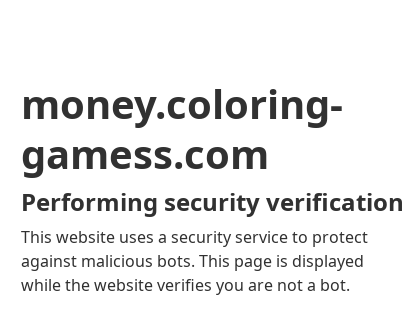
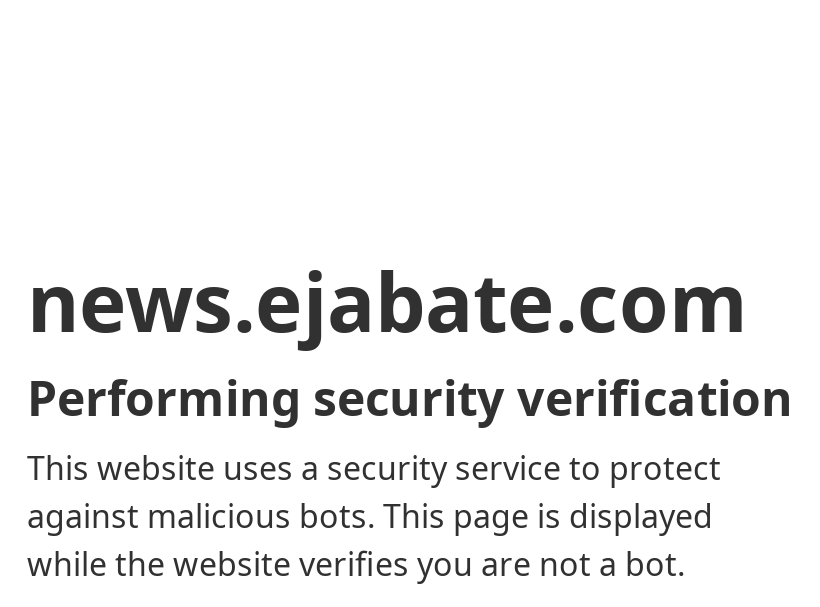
- money.coloring-
- gamess.com
+ news.ejabate.com
